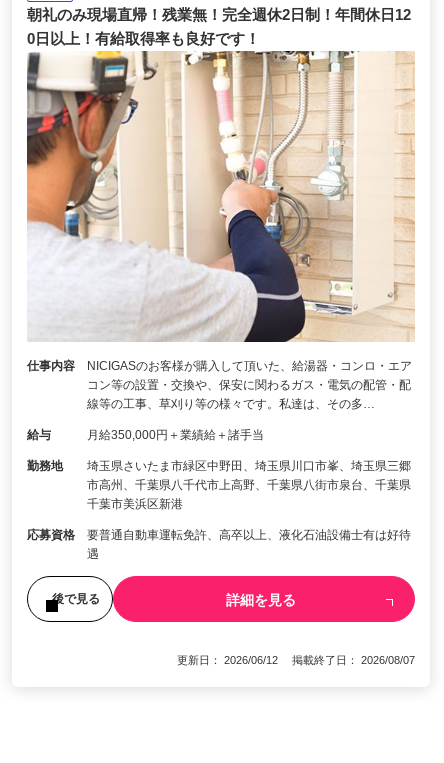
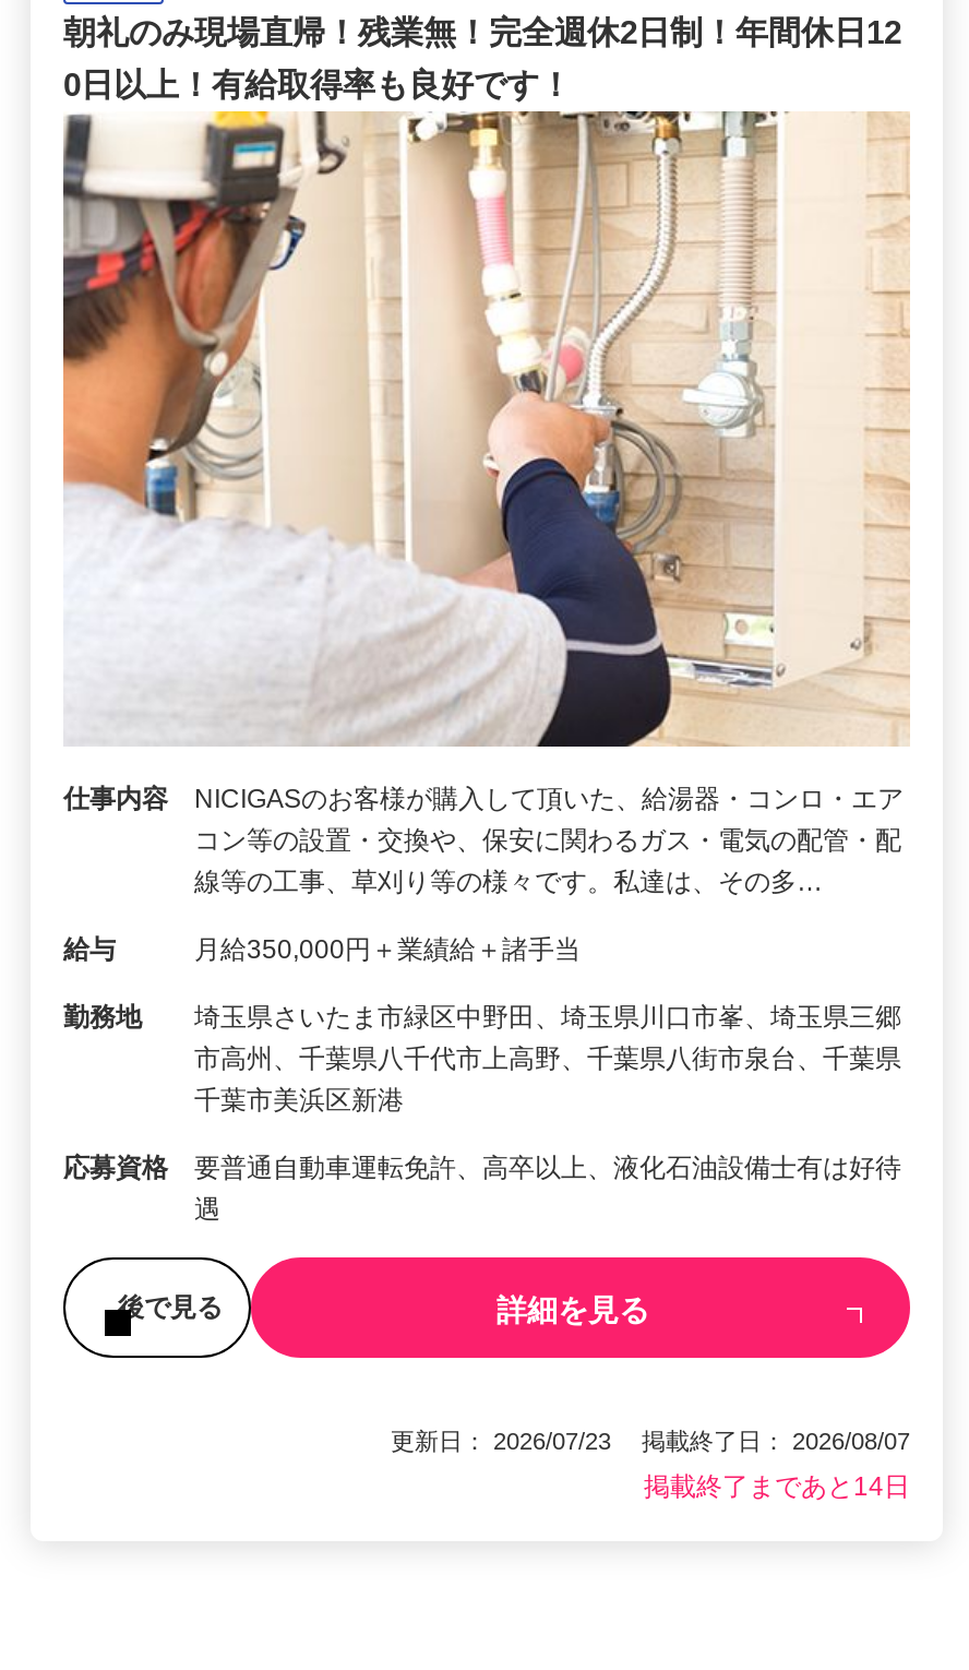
- 更新日： 2026/06/12 掲載終了日： 2026/08/07
+ 更新日： 2026/07/23 掲載終了日： 2026/08/07
+ 掲載終了まであと14日
